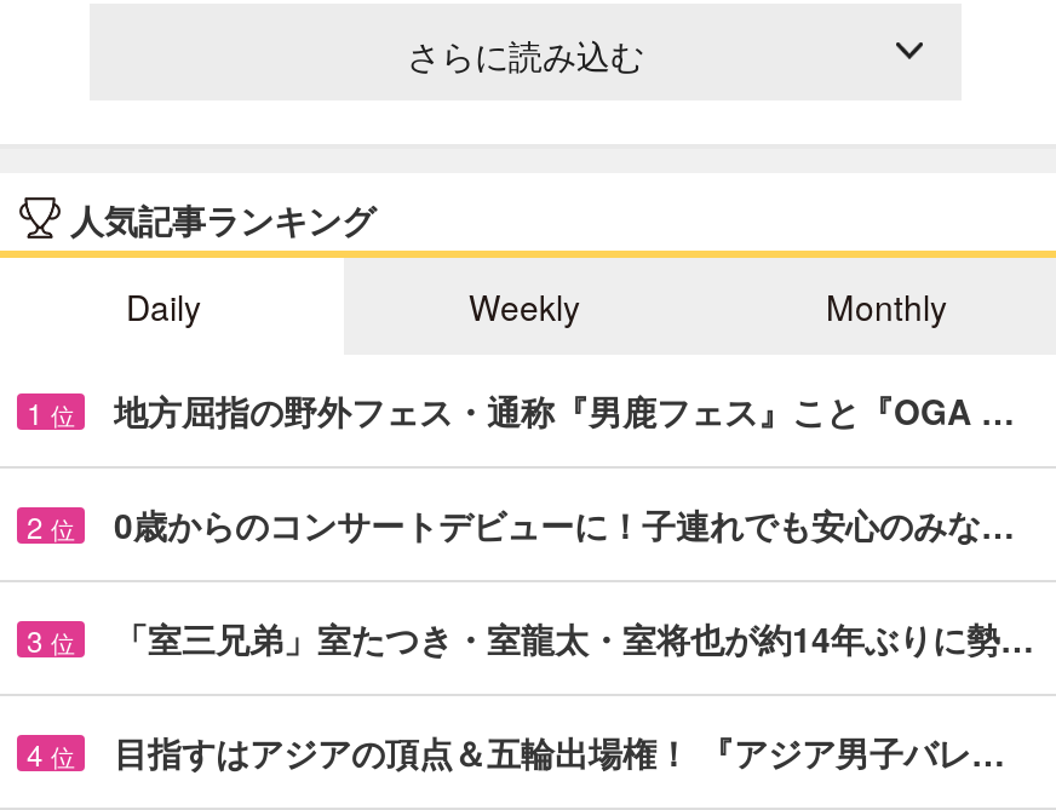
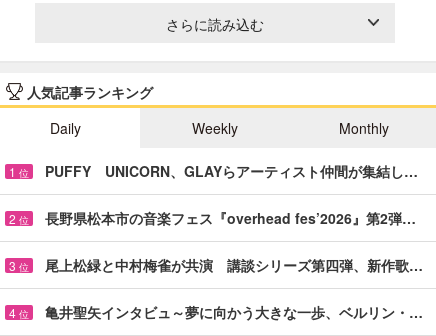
- 地方屈指の野外フェス・通称『男鹿フェス』こと『OGA …
+ PUFFY UNICORN、GLAYらアーティスト仲間が集結し…

- 0歳からのコンサートデビューに！子連れでも安心のみな…
+ 長野県松本市の音楽フェス『overhead fes’2026』第2弾…

- 「室三兄弟」室たつき・室龍太・室将也が約14年ぶりに勢…
+ 尾上松緑と中村梅雀が共演 講談シリーズ第四弾、新作歌…

- 目指すはアジアの頂点＆五輪出場権！ 『アジア男子バレ…
+ 亀井聖矢インタビュ～夢に向かう大きな一歩、ベルリン・…
